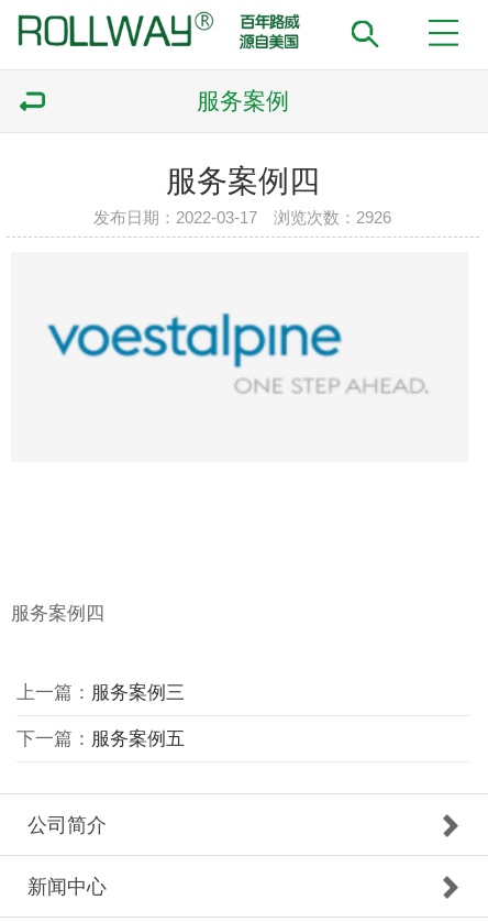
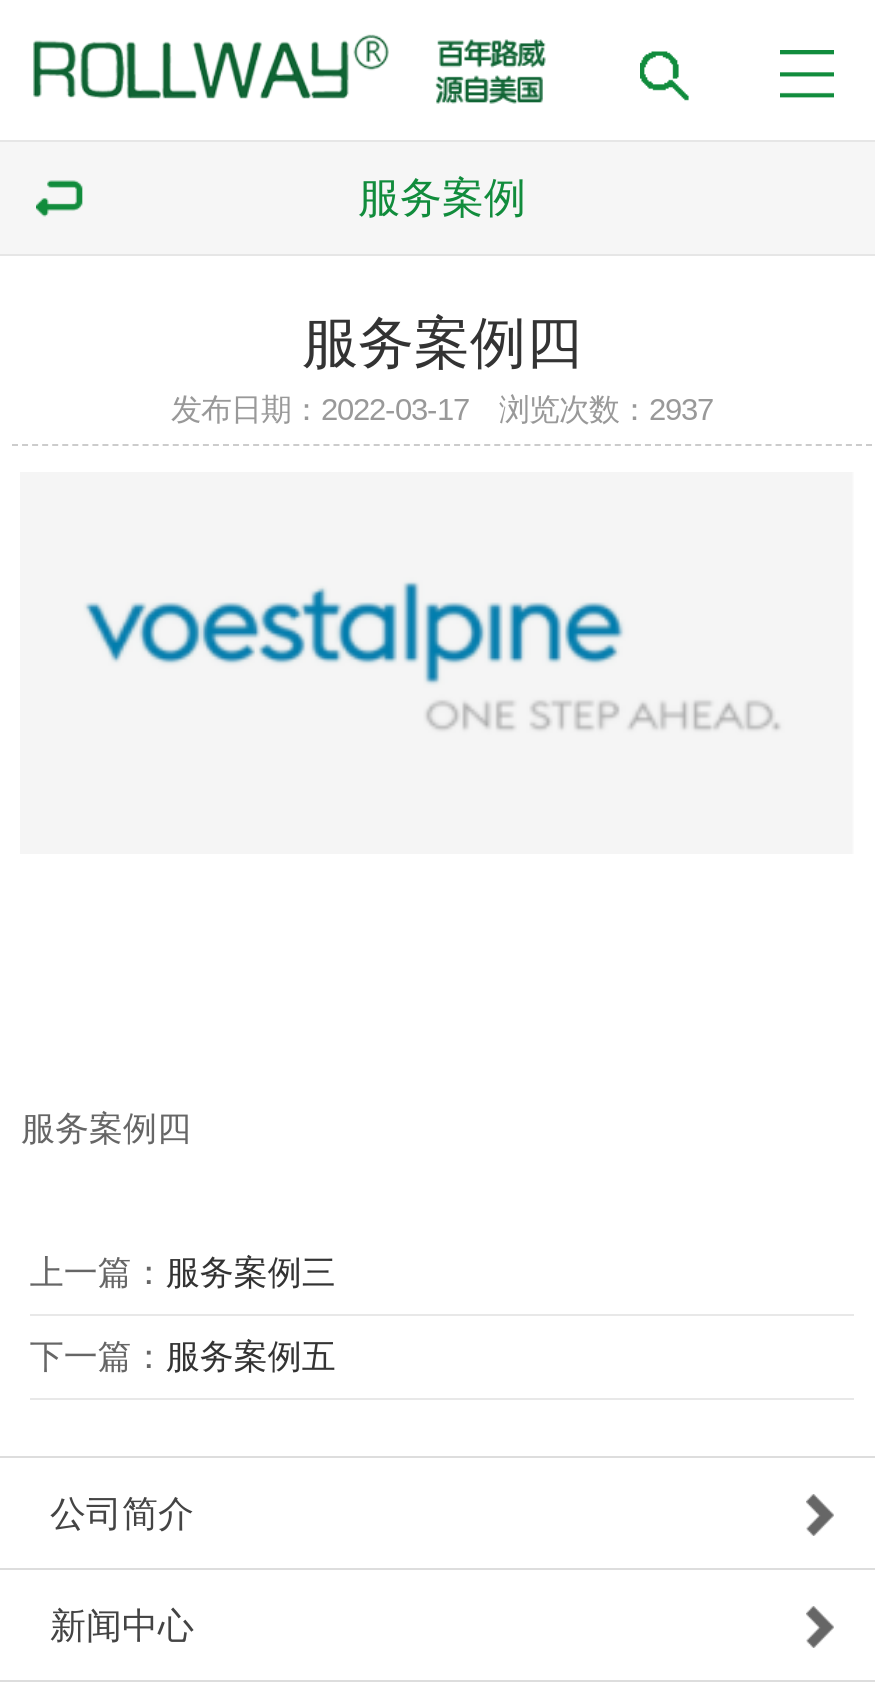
- 发布日期：2022-03-17 浏览次数：2926
+ 发布日期：2022-03-17 浏览次数：2937
